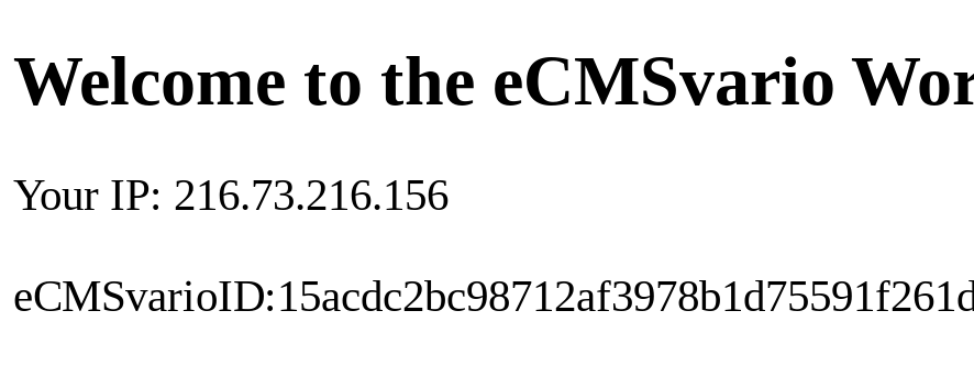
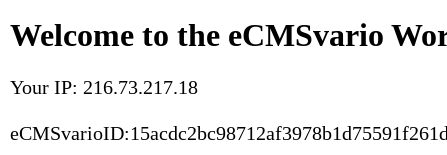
- Your IP: 216.73.216.156
+ Your IP: 216.73.217.18
